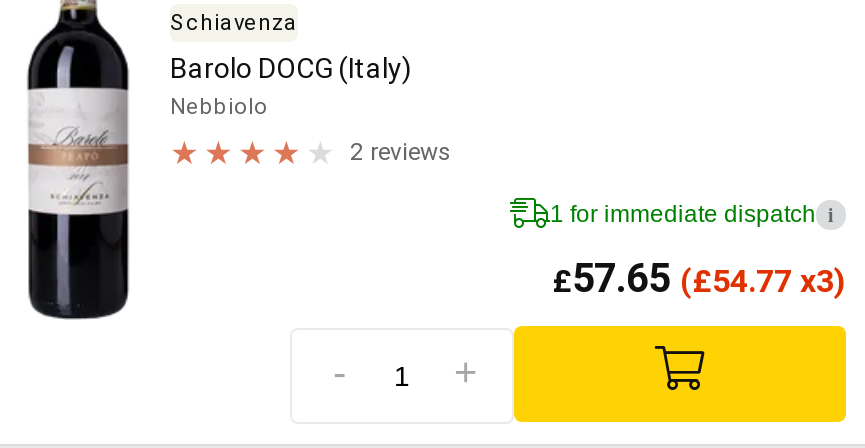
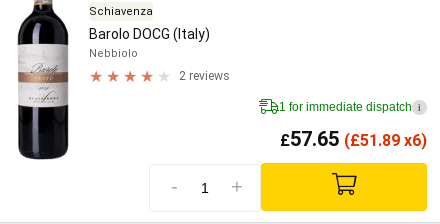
- £57.65 (£54.77 x3)
+ £57.65 (£51.89 x6)
